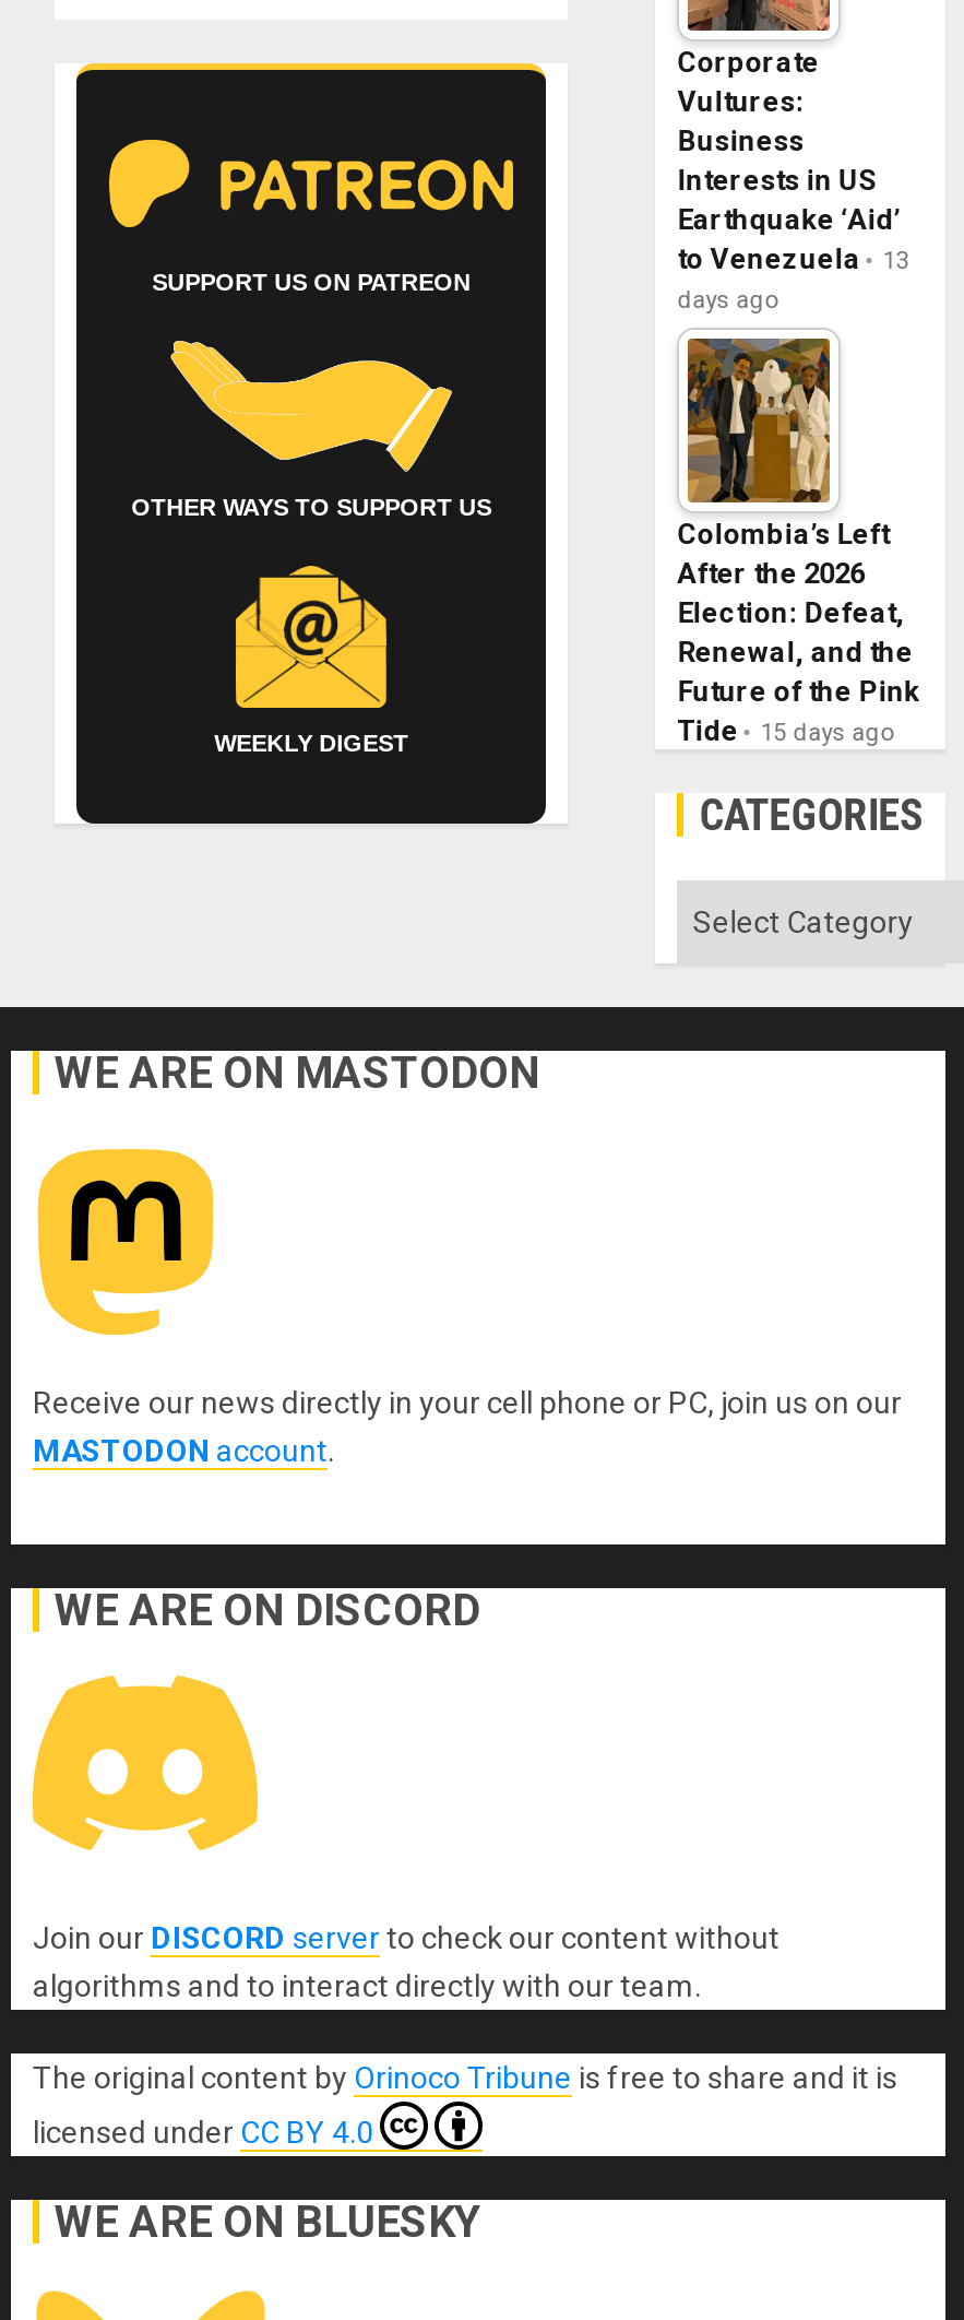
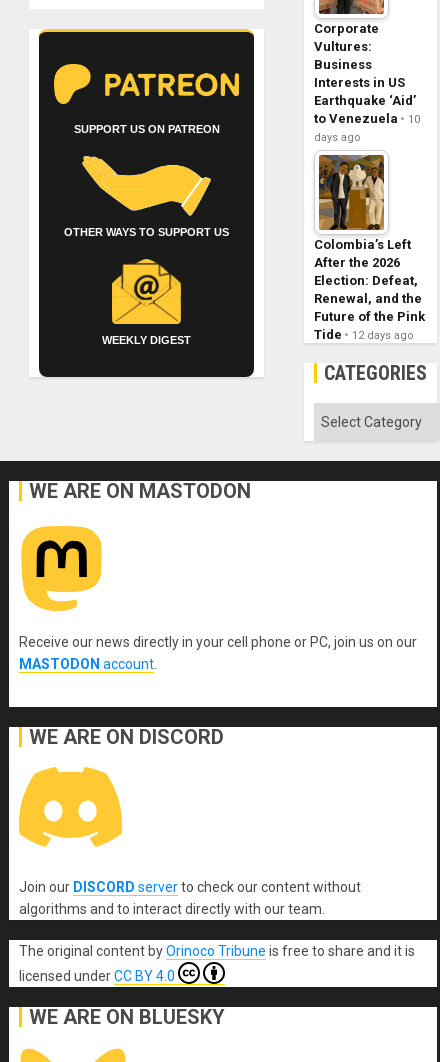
- to Venezuela 13
+ to Venezuela 10

- Tide 15 days ago
+ Tide 12 days ago
